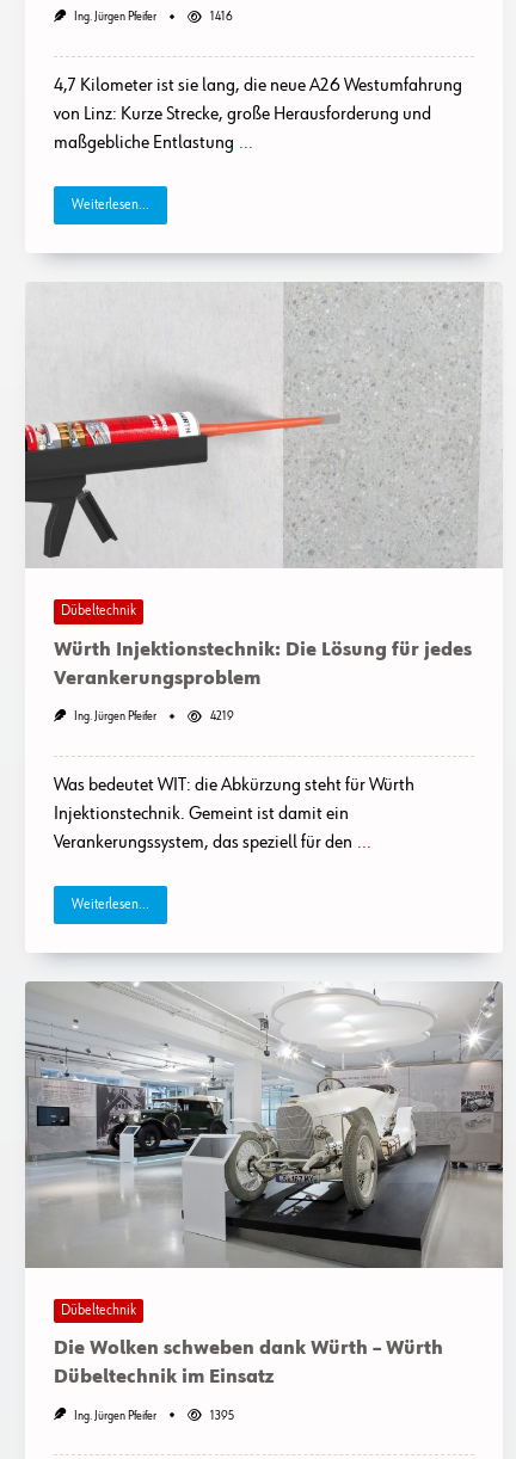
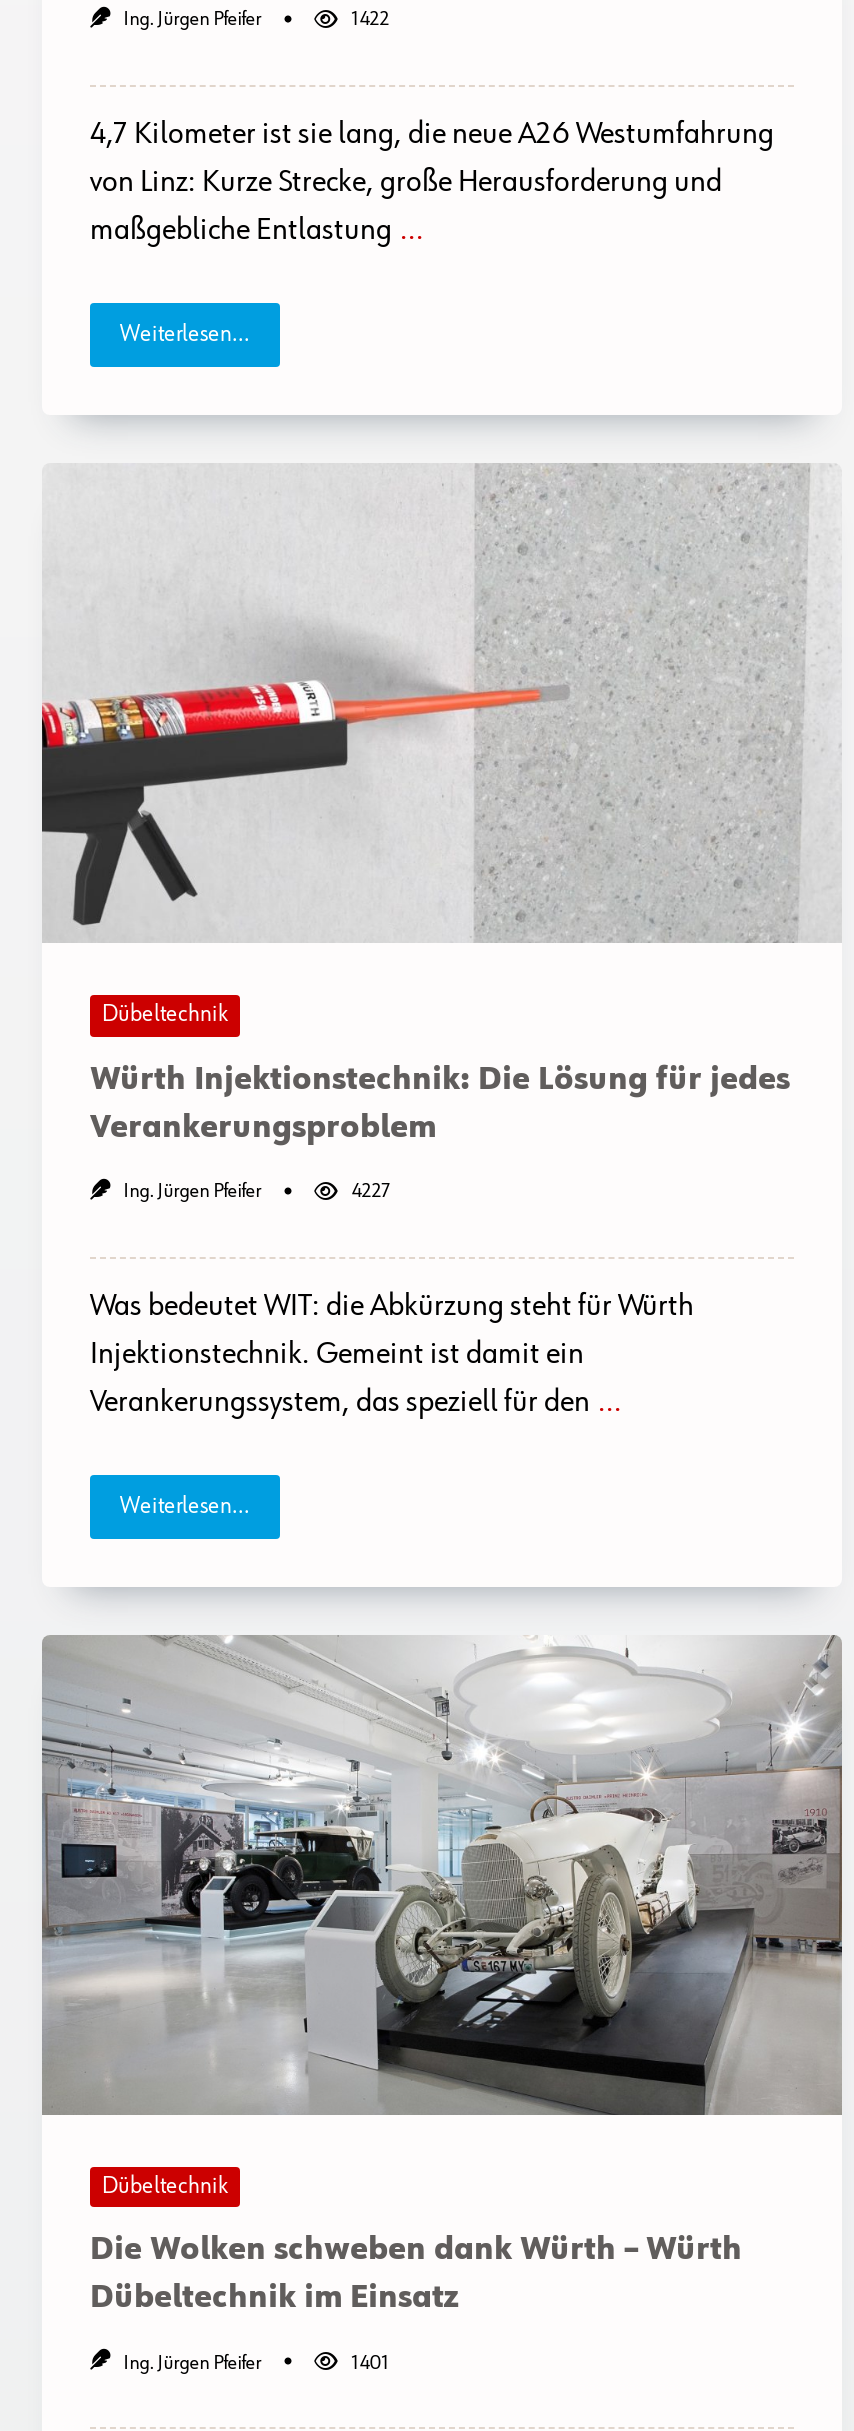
- 1416
+ 1422

- 4219
+ 4227

- 1395
+ 1401
